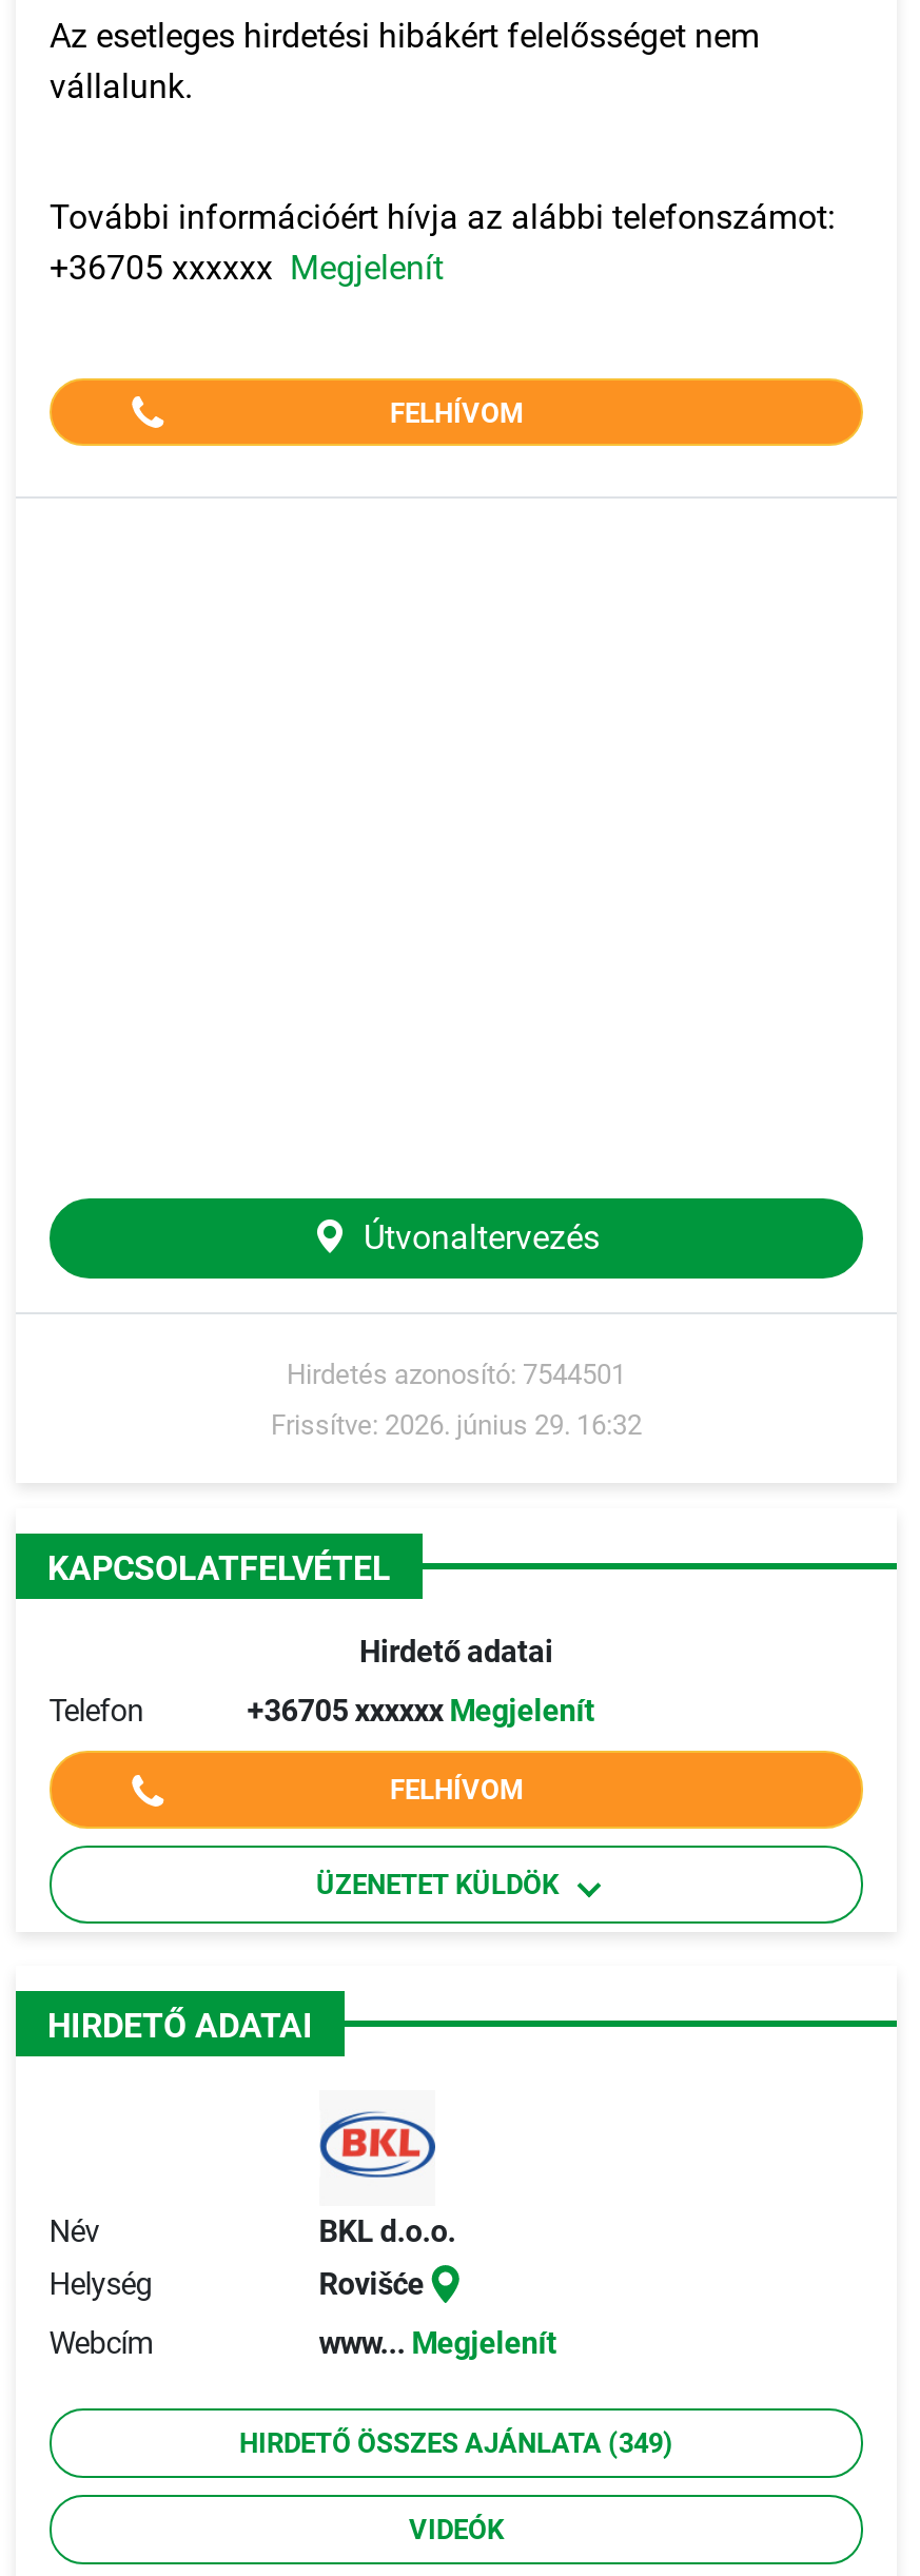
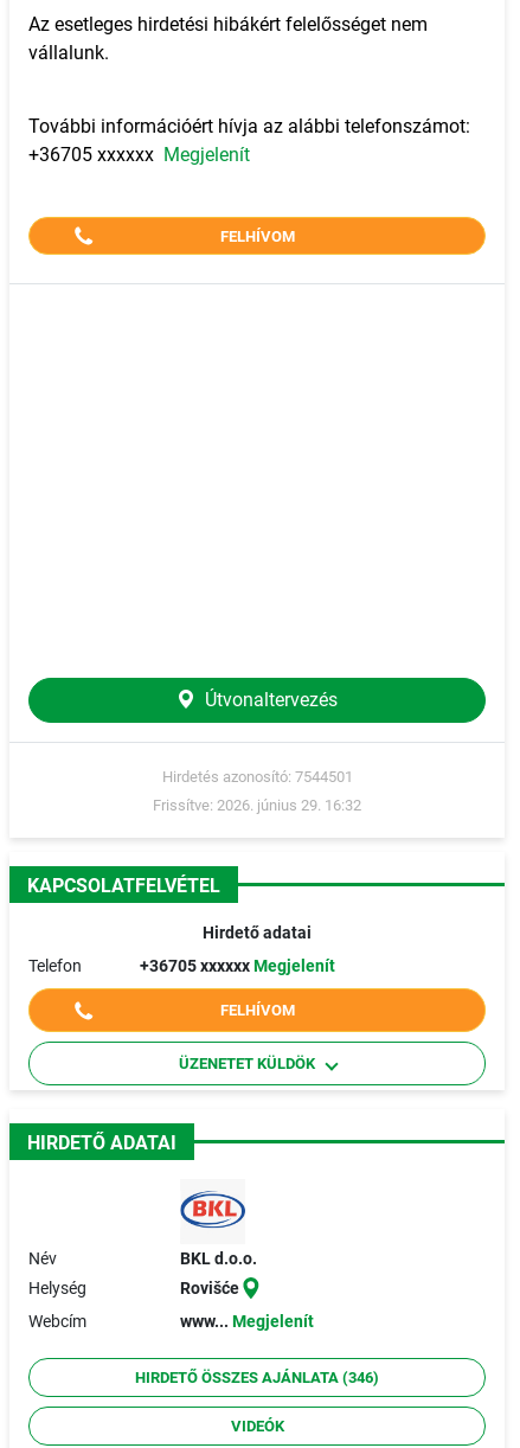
- HIRDETŐ ÖSSZES AJÁNLATA (349)
+ HIRDETŐ ÖSSZES AJÁNLATA (346)
